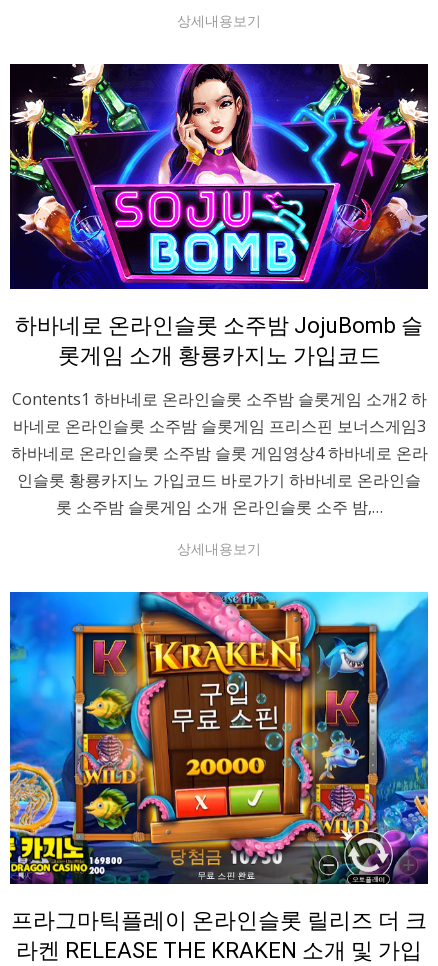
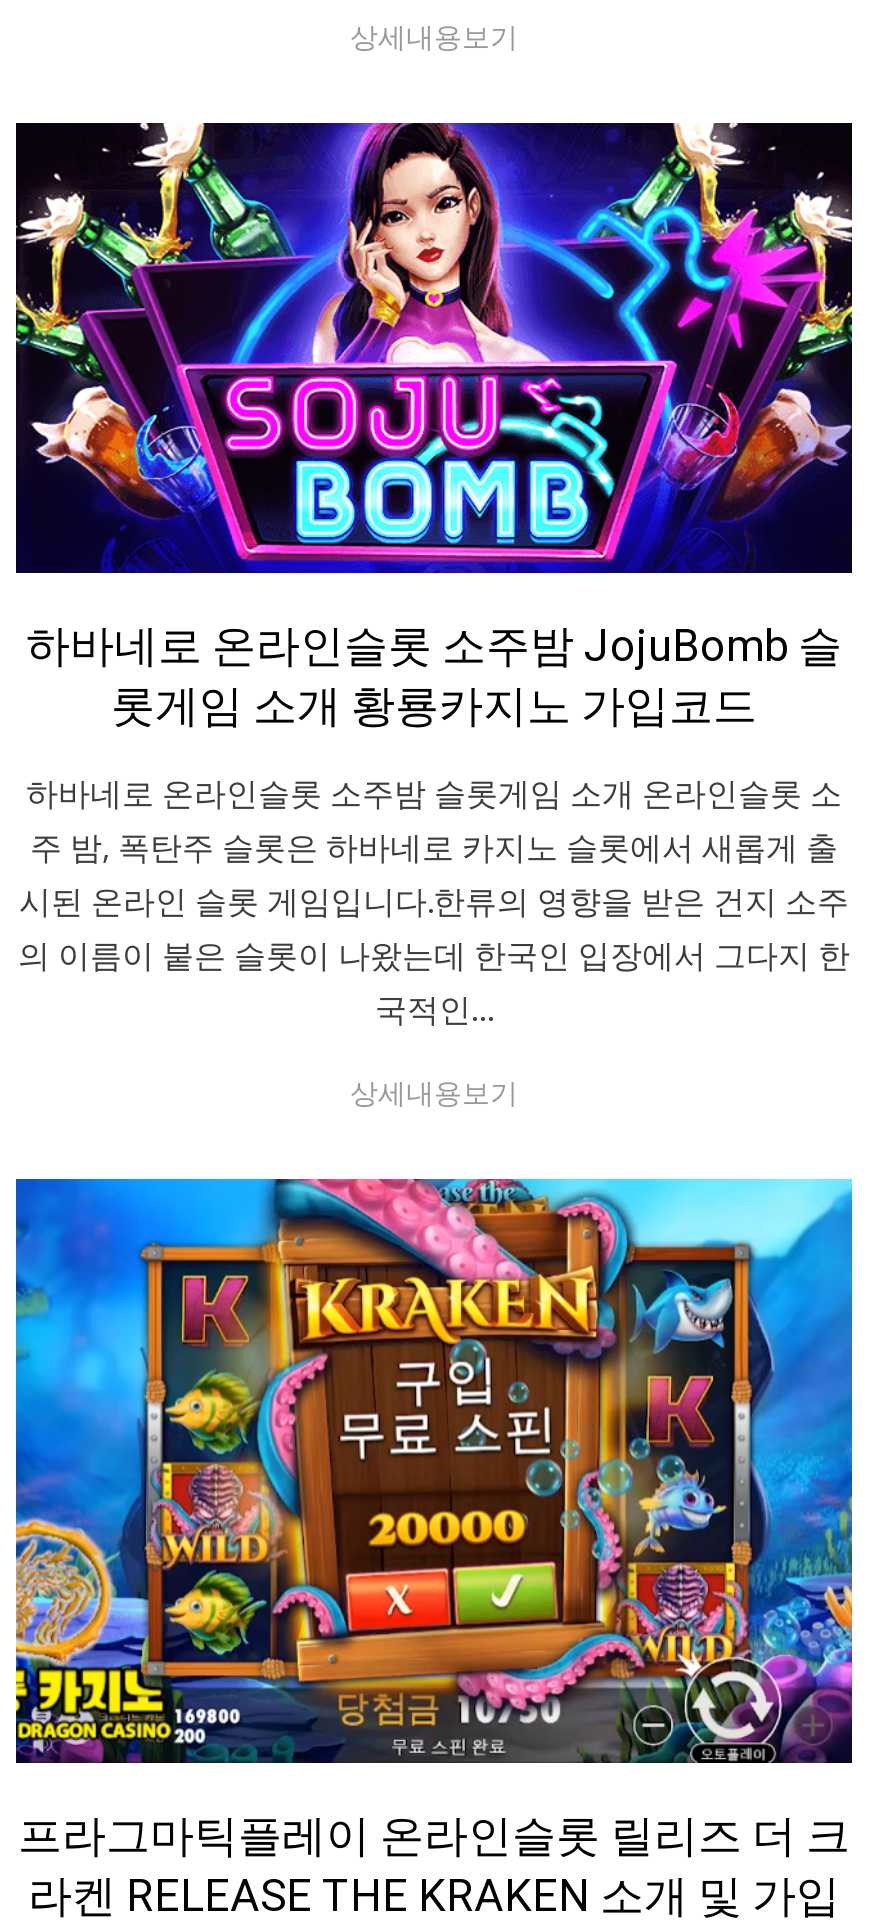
- Contents1 하바네로 온라인슬롯 소주밤 슬롯게임 소개2 하
- 바네로 온라인슬롯 소주밤 슬롯게임 프리스핀 보너스게임3
- 하바네로 온라인슬롯 소주밤 슬롯 게임영상4 하바네로 온라
- 인슬롯 황룡카지노 가입코드 바로가기 하바네로 온라인슬
- 롯 소주밤 슬롯게임 소개 온라인슬롯 소주 밤,…
+ 하바네로 온라인슬롯 소주밤 슬롯게임 소개 온라인슬롯 소
+ 주 밤, 폭탄주 슬롯은 하바네로 카지노 슬롯에서 새롭게 출
+ 시된 온라인 슬롯 게임입니다.한류의 영향을 받은 건지 소주
+ 의 이름이 붙은 슬롯이 나왔는데 한국인 입장에서 그다지 한
+ 국적인…
